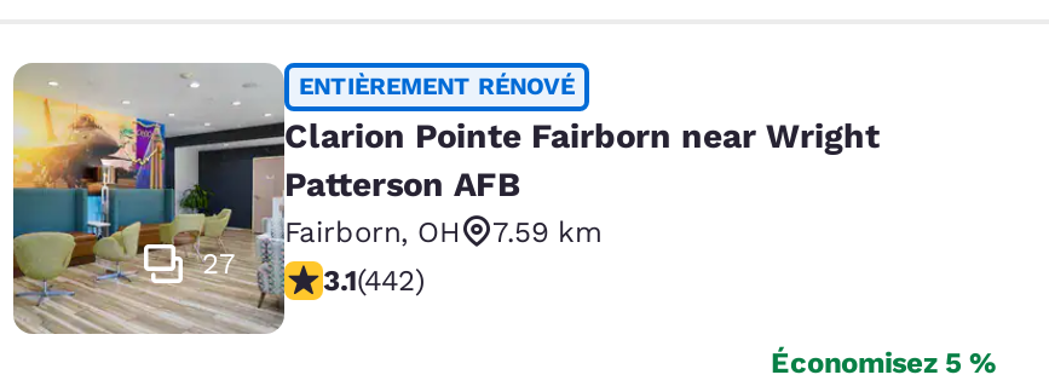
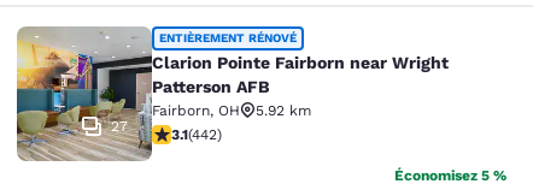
- Fairborn, OH 7.59 km
+ Fairborn, OH 5.92 km
